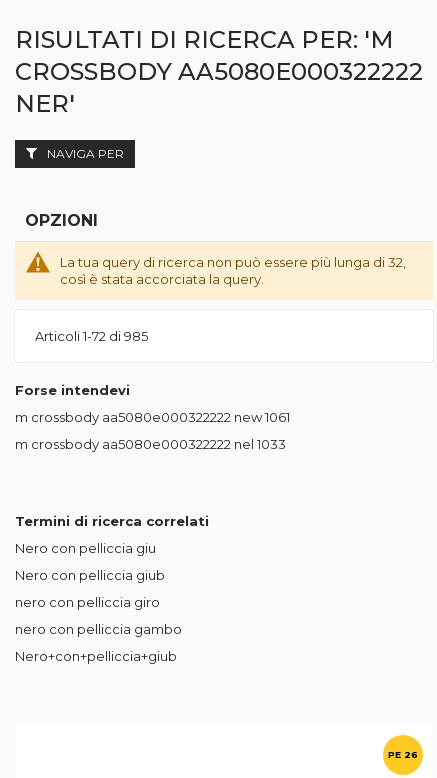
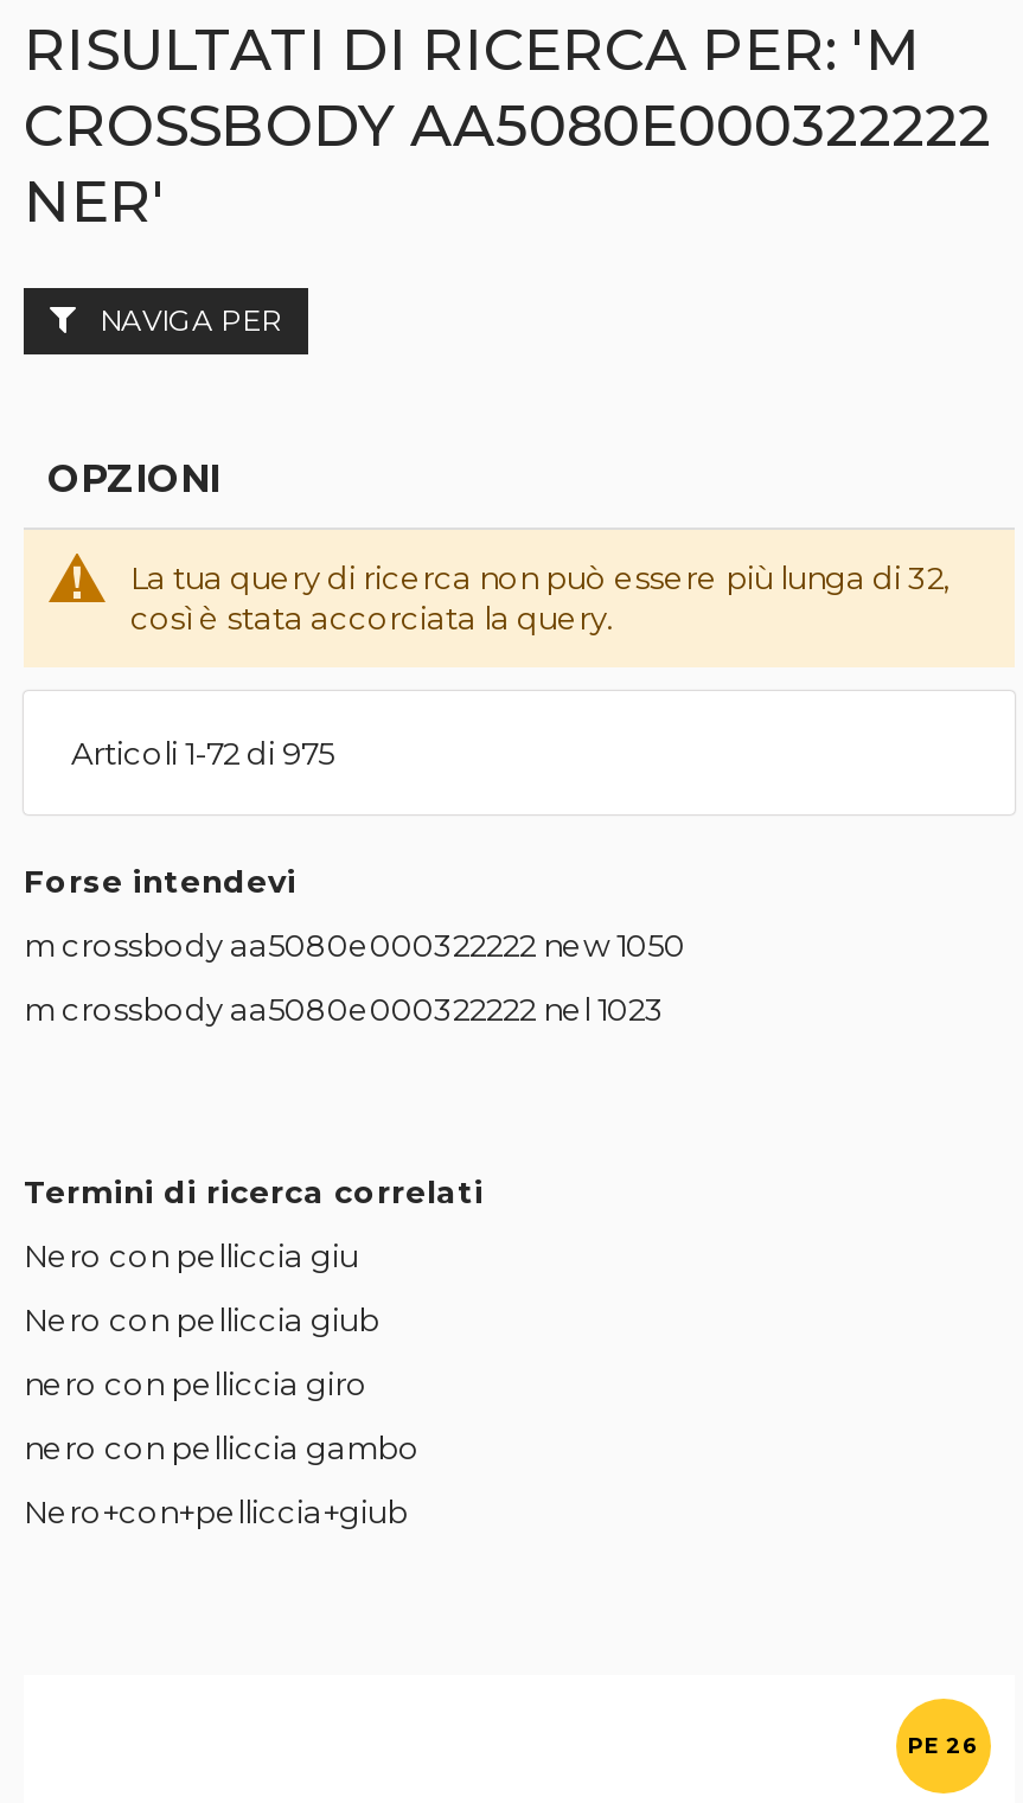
- Articoli 1-72 di 985
+ Articoli 1-72 di 975

- m crossbody aa5080e000322222 new 1061
+ m crossbody aa5080e000322222 new 1050

- m crossbody aa5080e000322222 nel 1033
+ m crossbody aa5080e000322222 nel 1023
